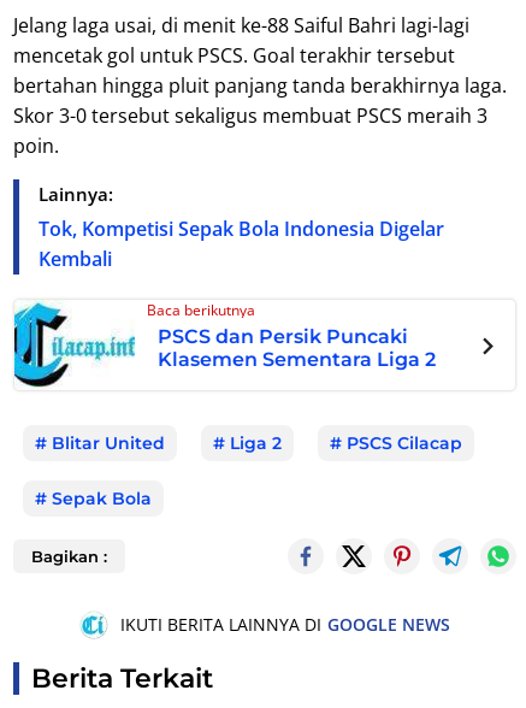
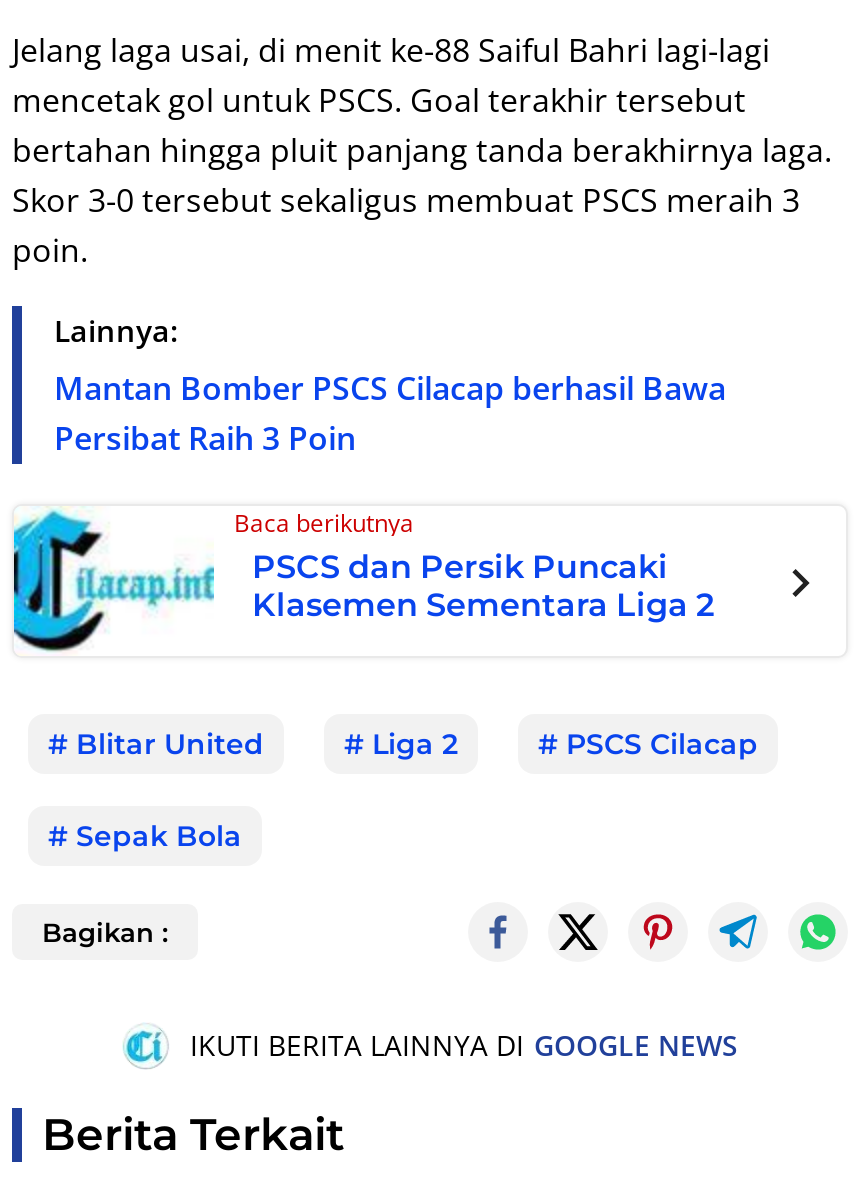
- Tok, Kompetisi Sepak Bola Indonesia Digelar
- Kembali
+ Mantan Bomber PSCS Cilacap berhasil Bawa
+ Persibat Raih 3 Poin
